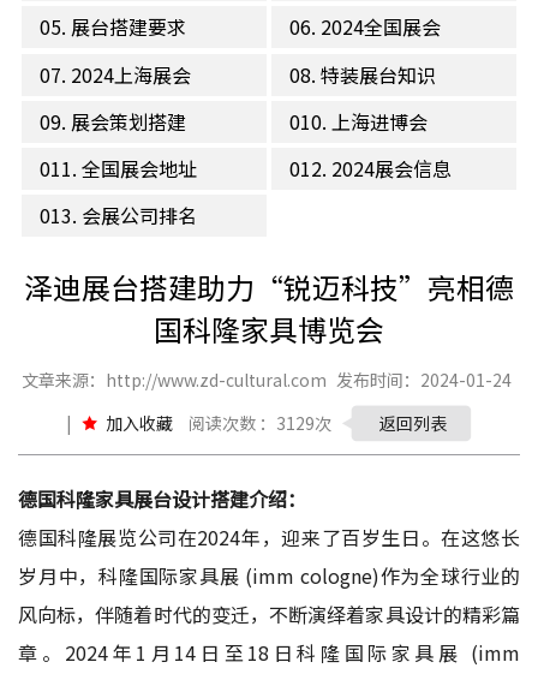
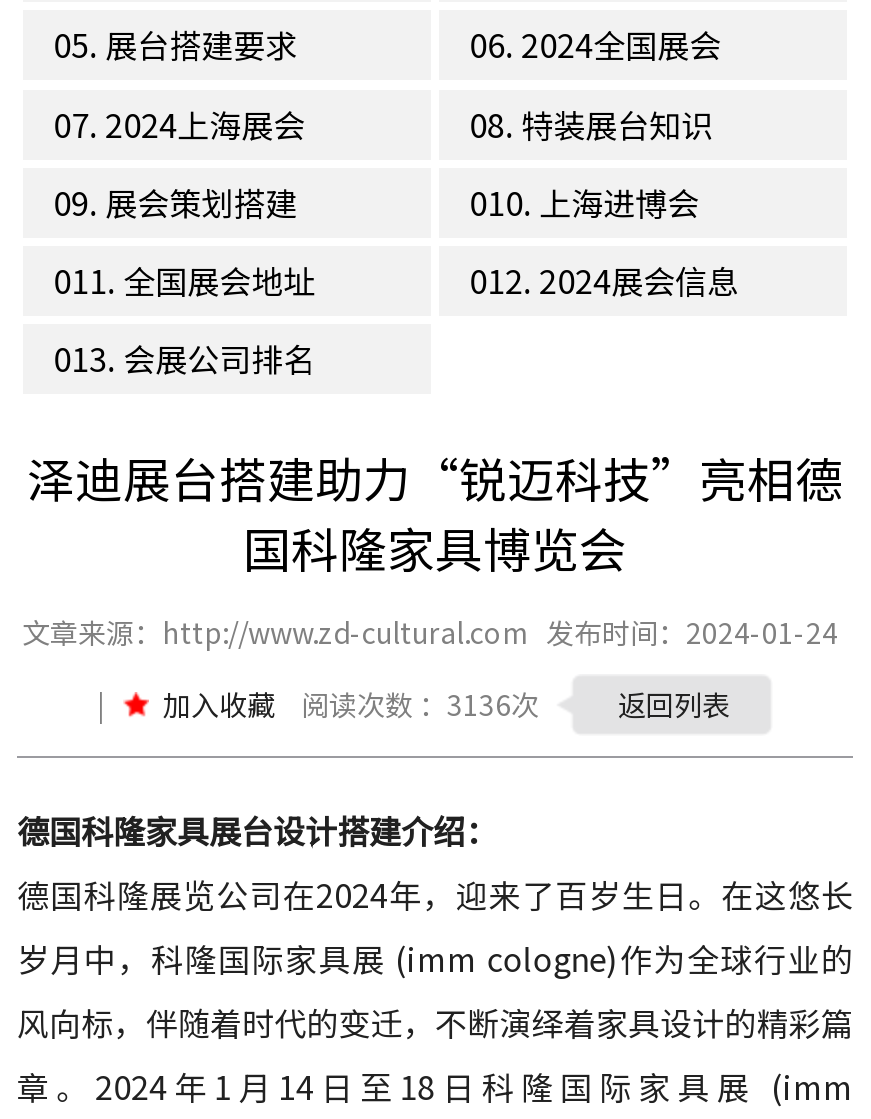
- 阅读次数 ：3129次
+ 阅读次数 ：3136次
